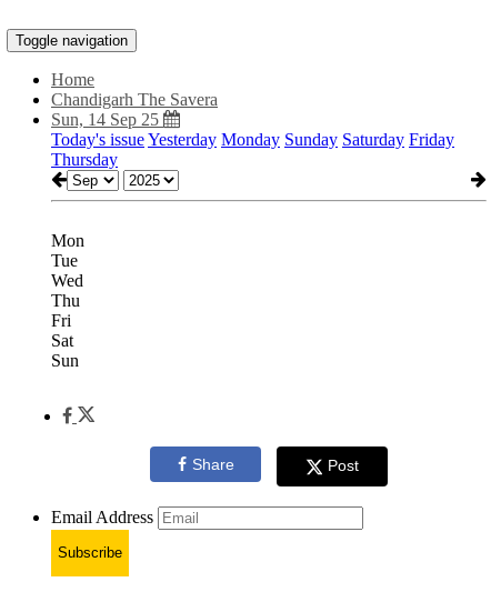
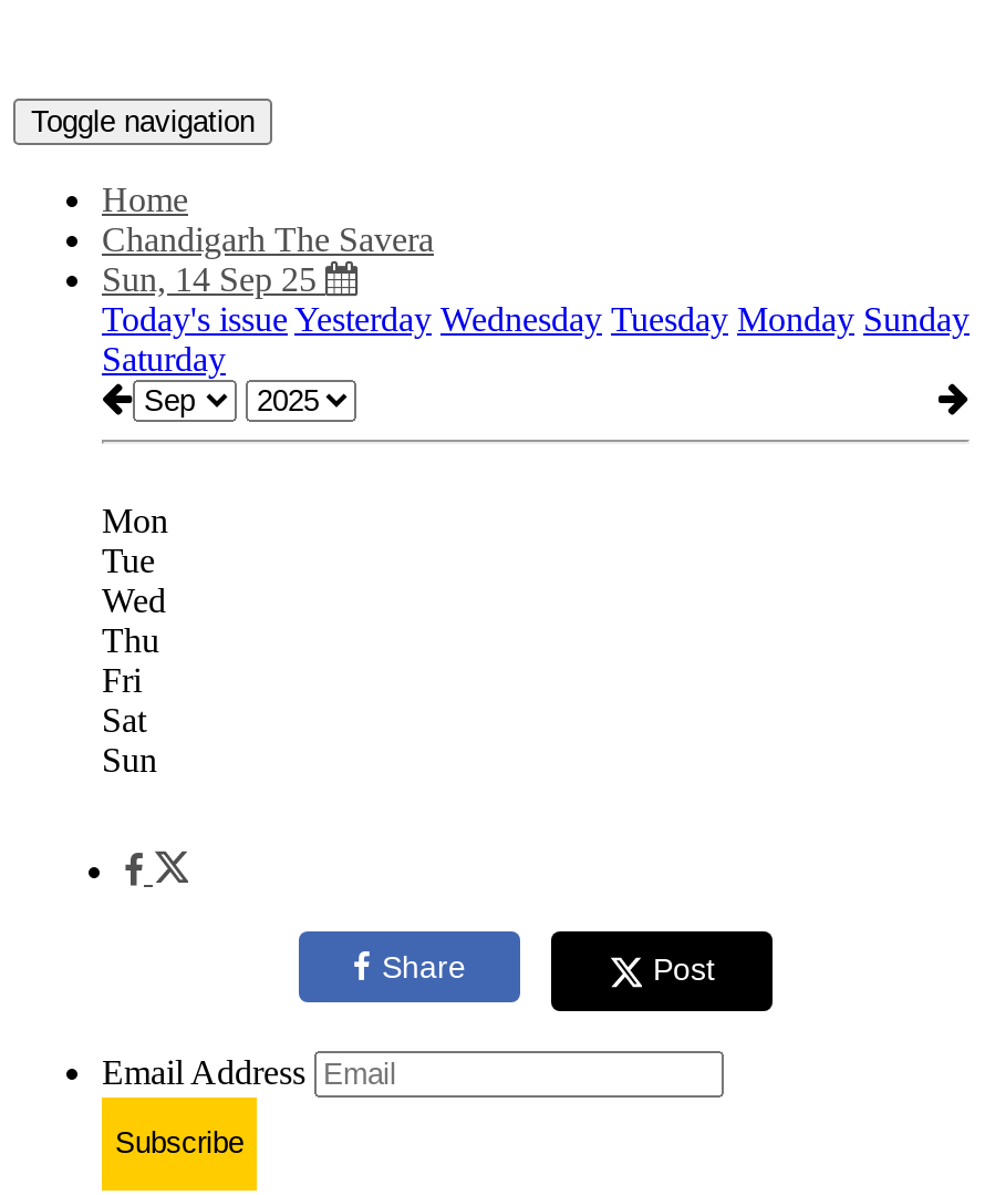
- Today's issue Yesterday Monday Sunday Saturday Friday
- Thursday
+ Today's issue Yesterday Wednesday Tuesday Monday Sunday
+ Saturday
